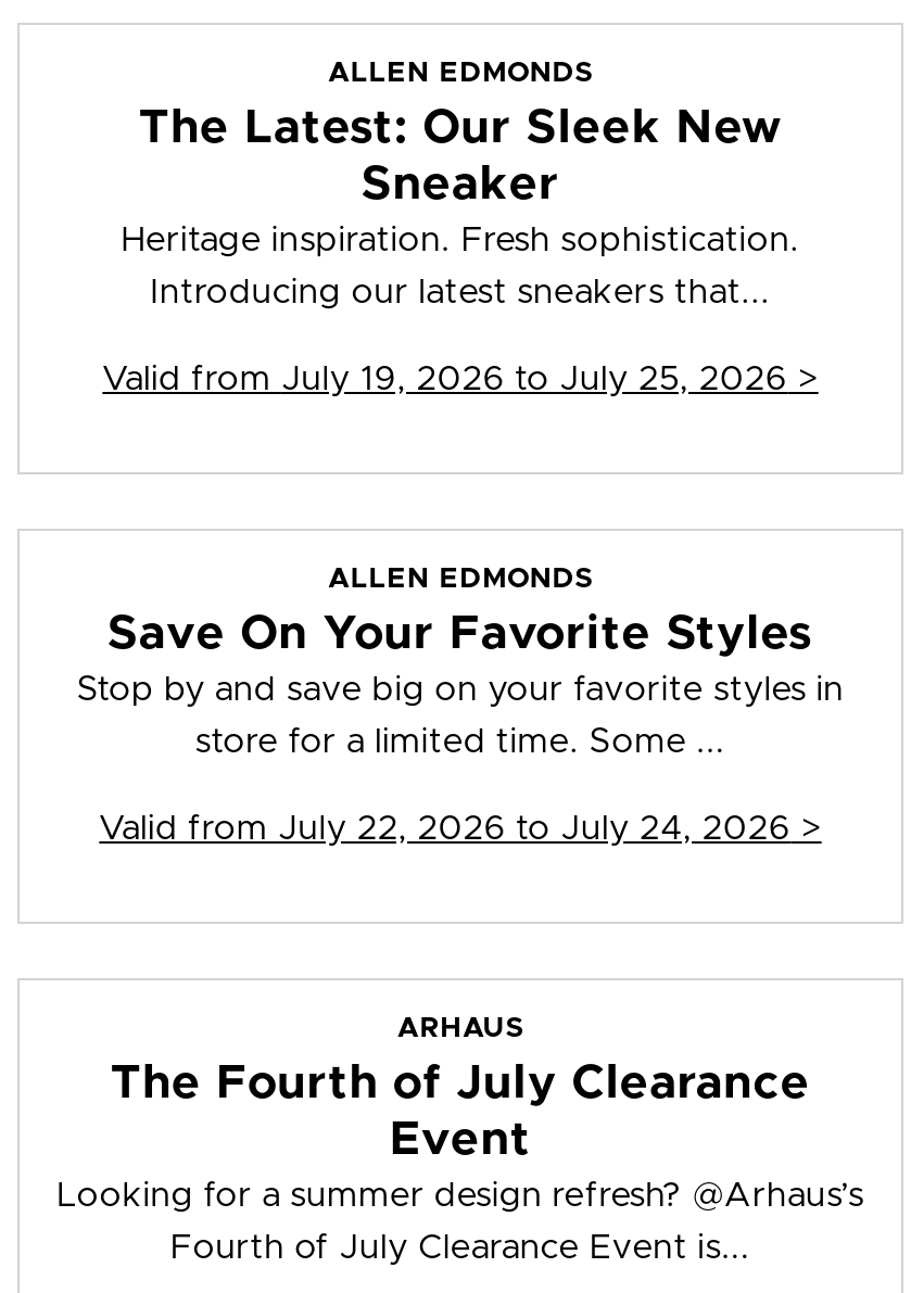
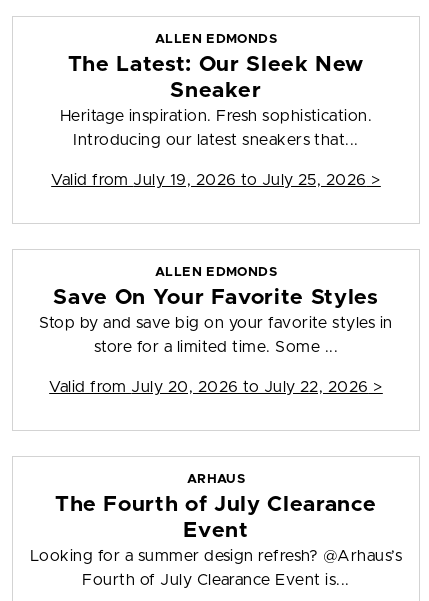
- Valid from July 22, 2026 to July 24, 2026 >
+ Valid from July 20, 2026 to July 22, 2026 >
